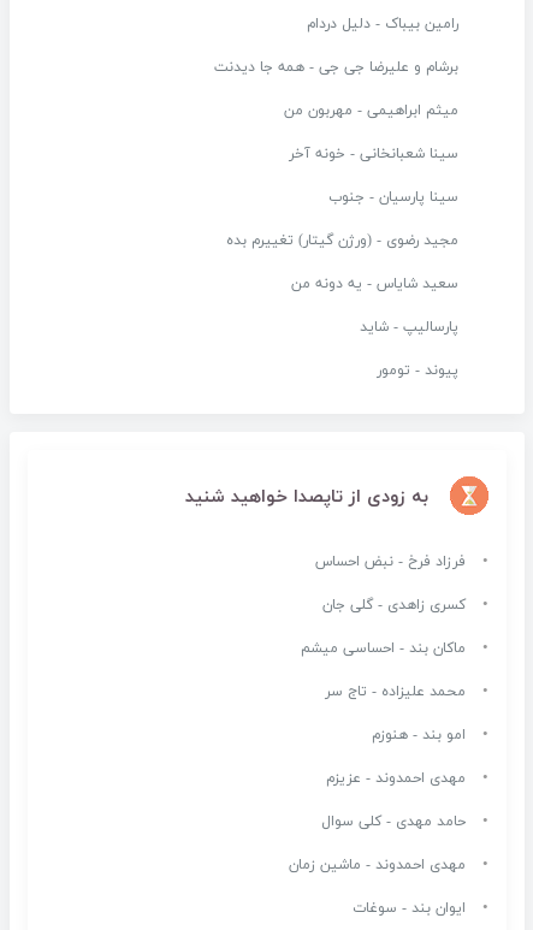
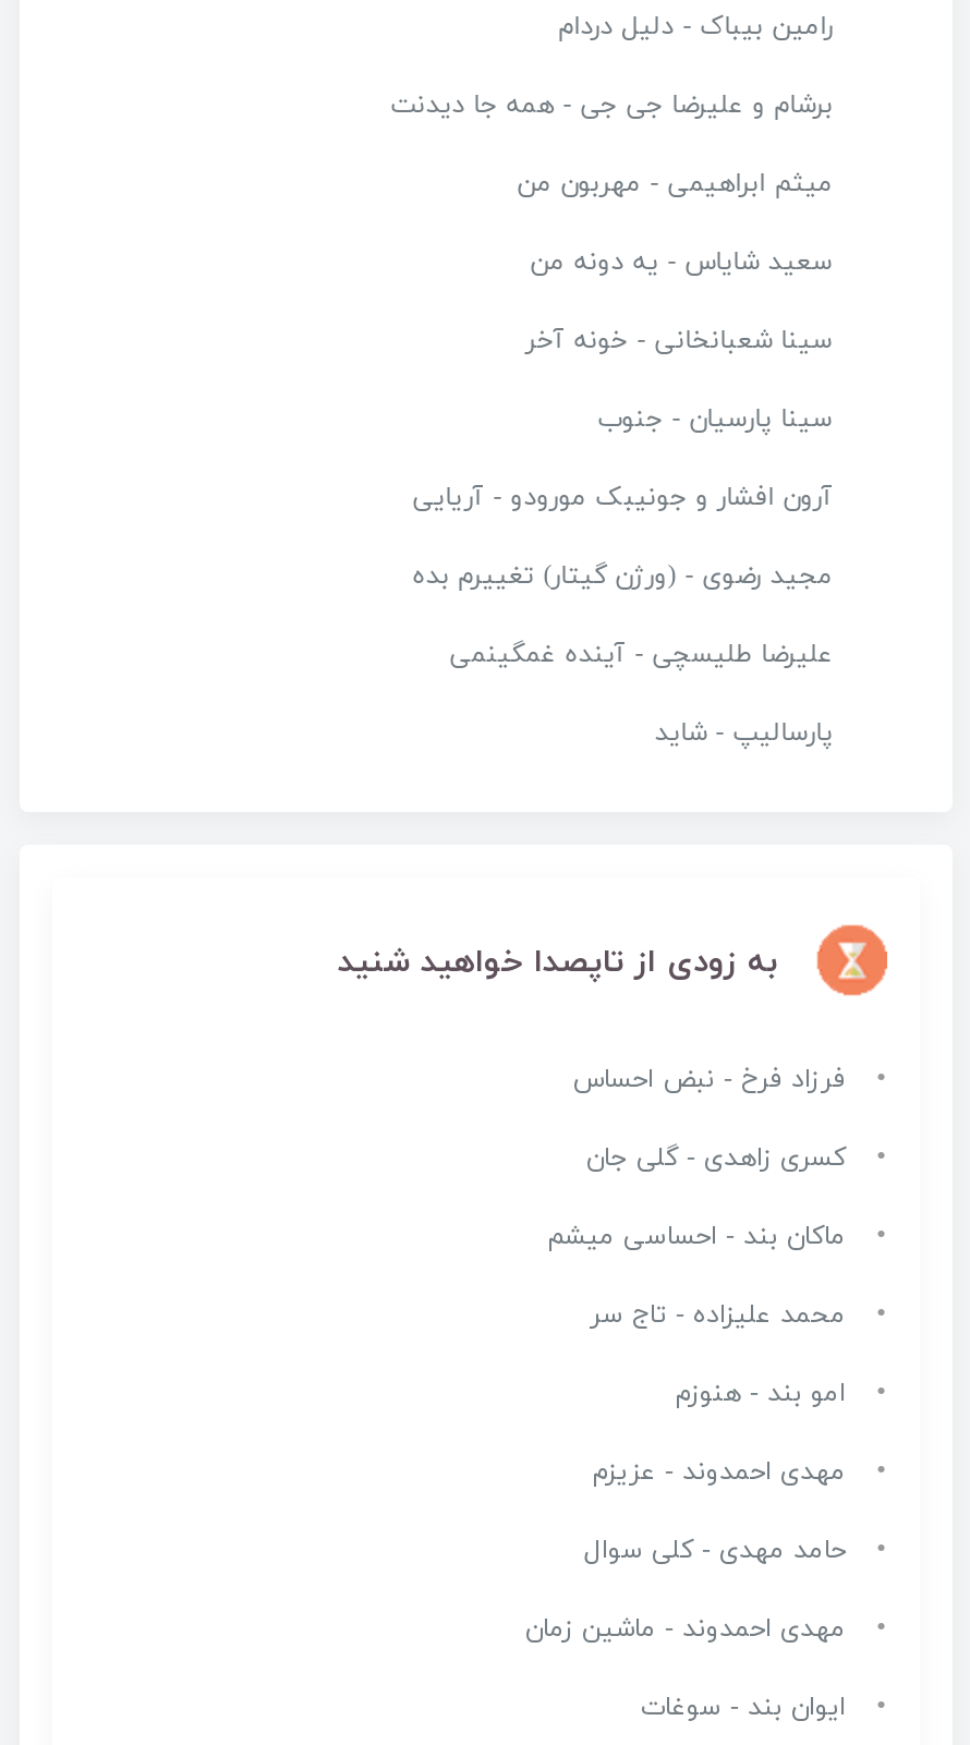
+ آرون افشار و جونیبک مورودو - آریایی

moved down: مجید رضوی - (ورژن گیتار) تغییرم بده

+ علیرضا طلیسچی - آینده غمگینمی

moved up: سعید شایاس - یه دونه من

moved down: پارسالیپ - شاید

- پیوند - تومور
